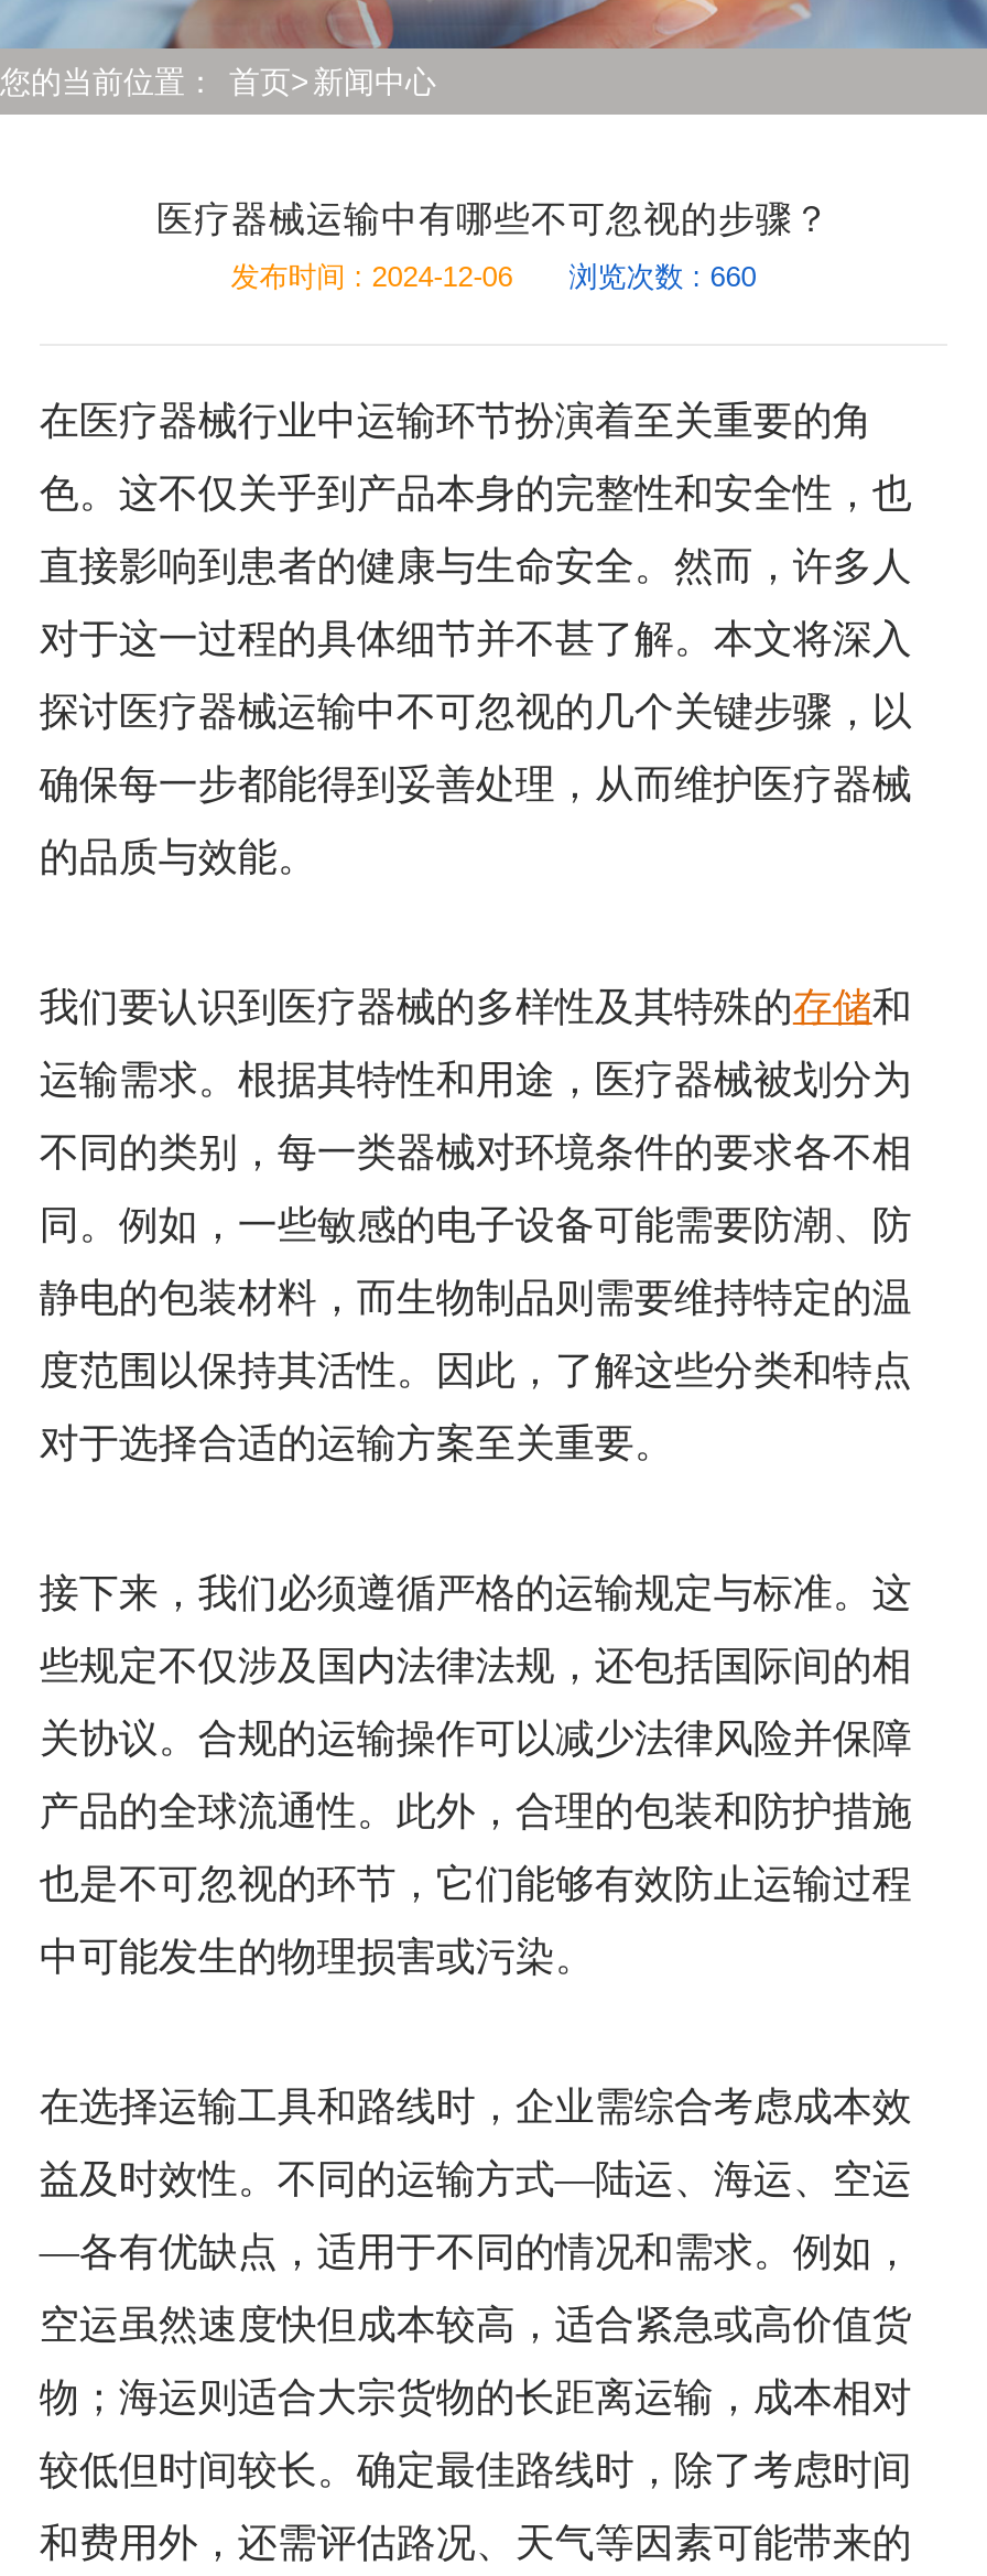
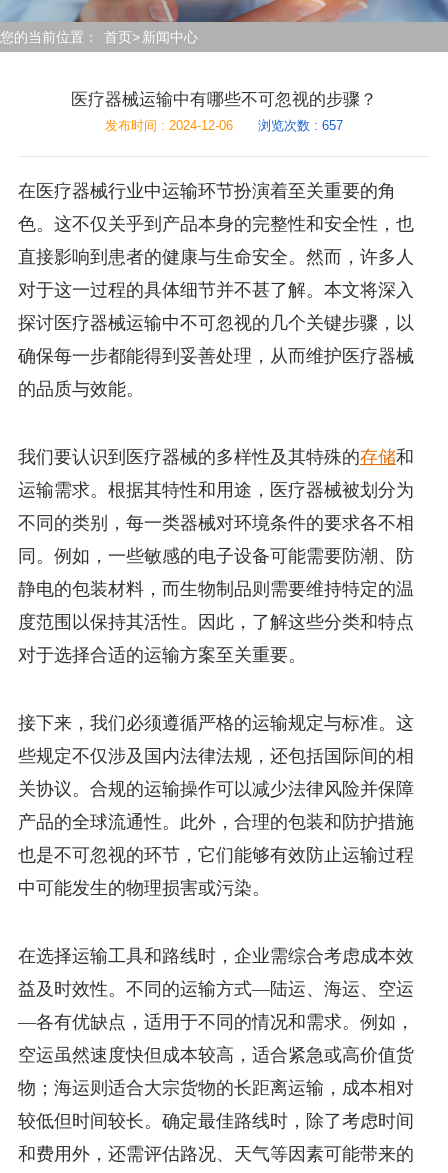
- 发布时间 : 2024-12-06 浏览次数 : 660
+ 发布时间 : 2024-12-06 浏览次数 : 657
